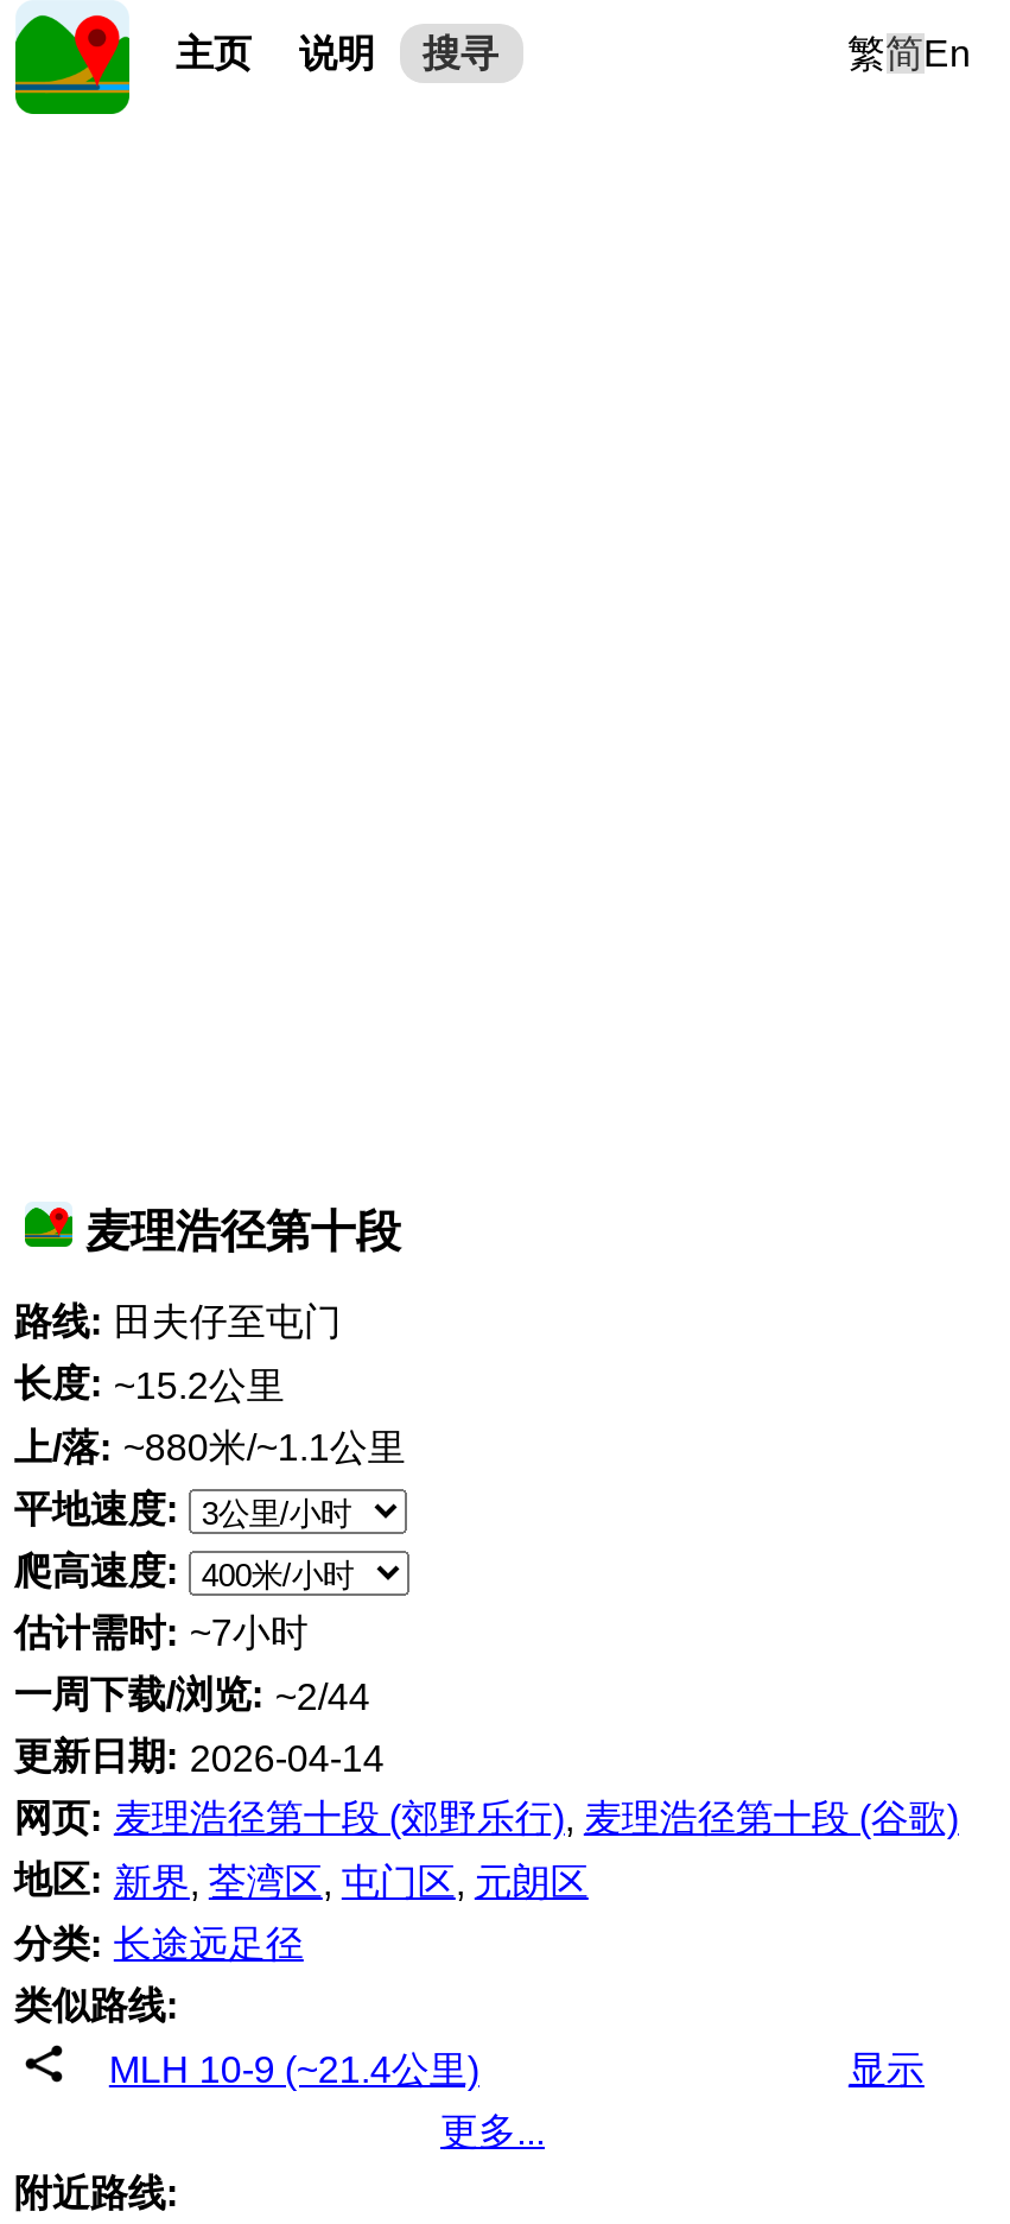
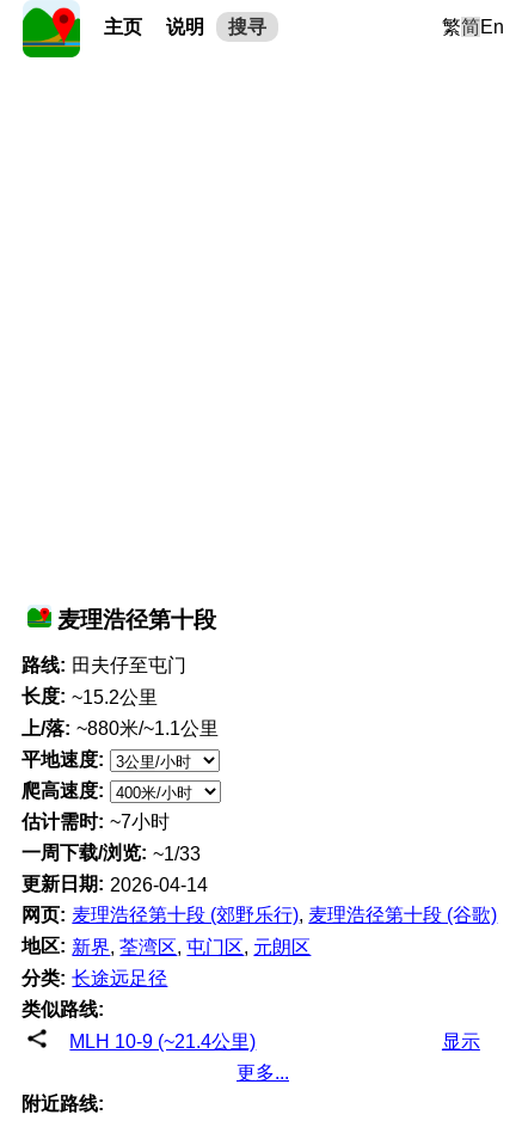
- 一周下载/浏览: ~2/44
+ 一周下载/浏览: ~1/33
